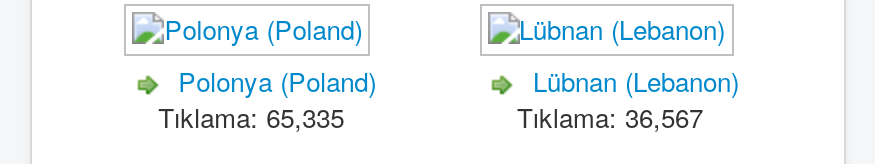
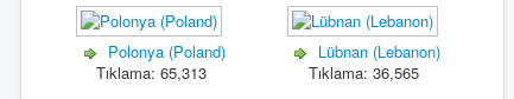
- Tıklama: 65,335
+ Tıklama: 65,313

- Tıklama: 36,567
+ Tıklama: 36,565
